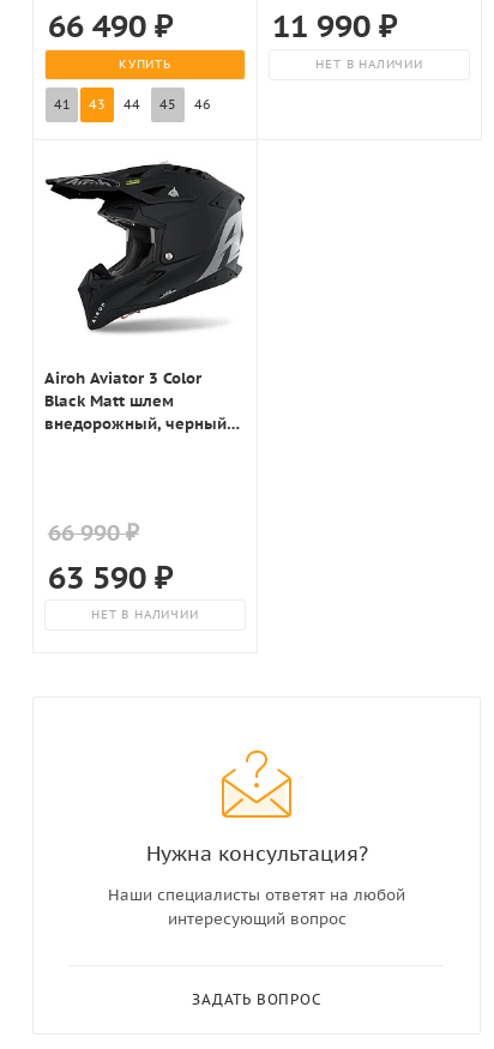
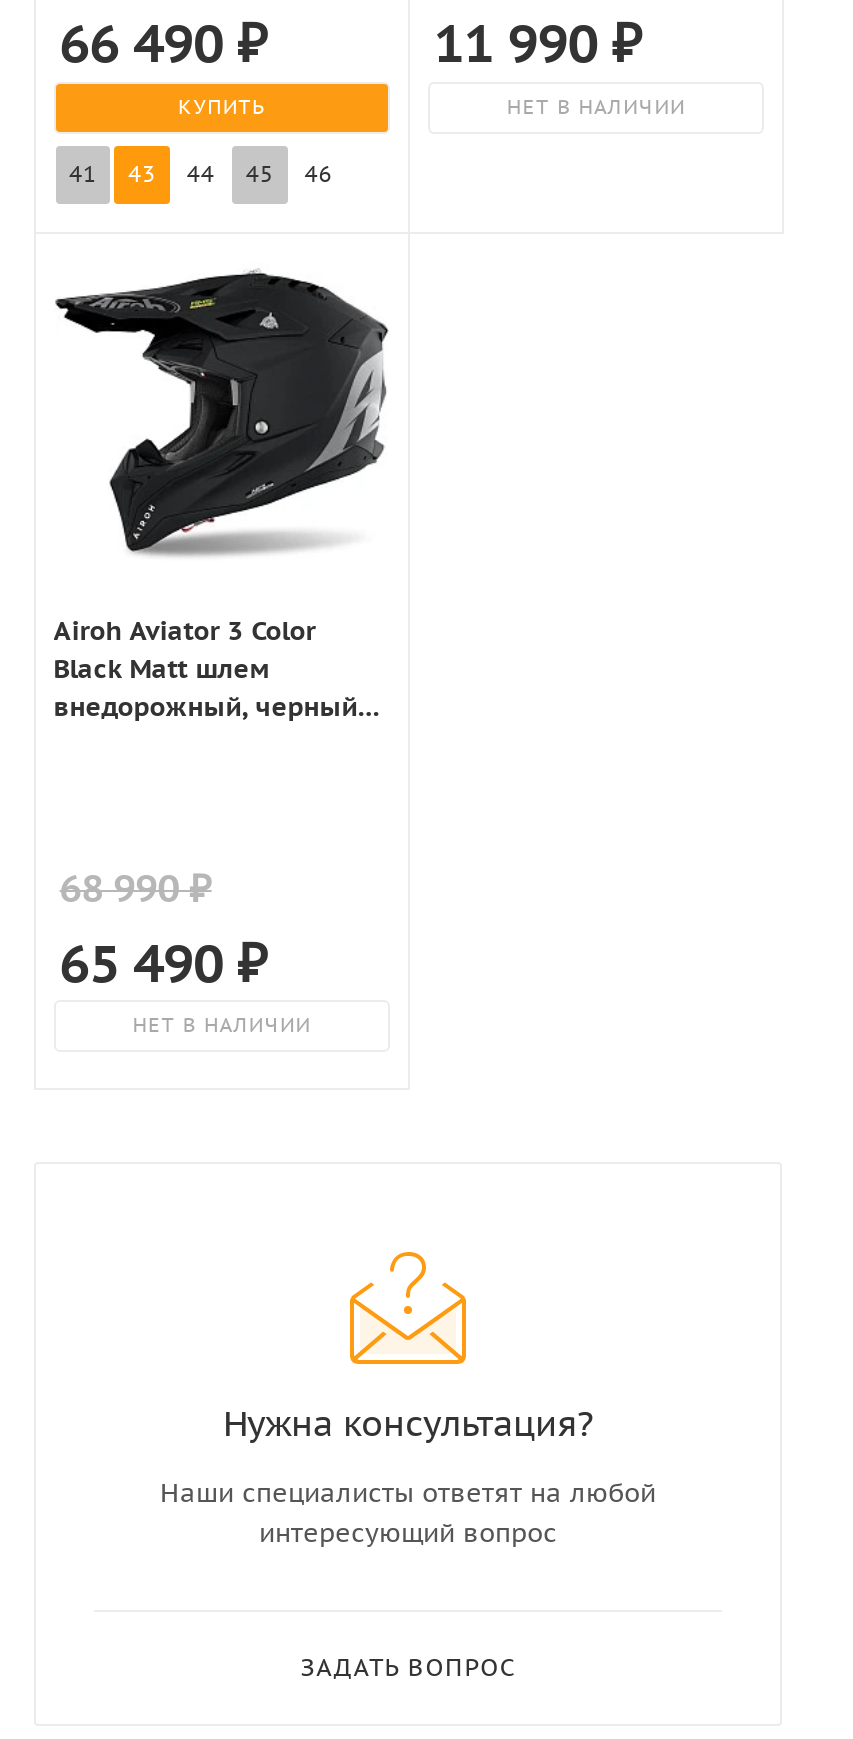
- 66 990 ₽
+ 68 990 ₽

- 63 590 ₽
+ 65 490 ₽
